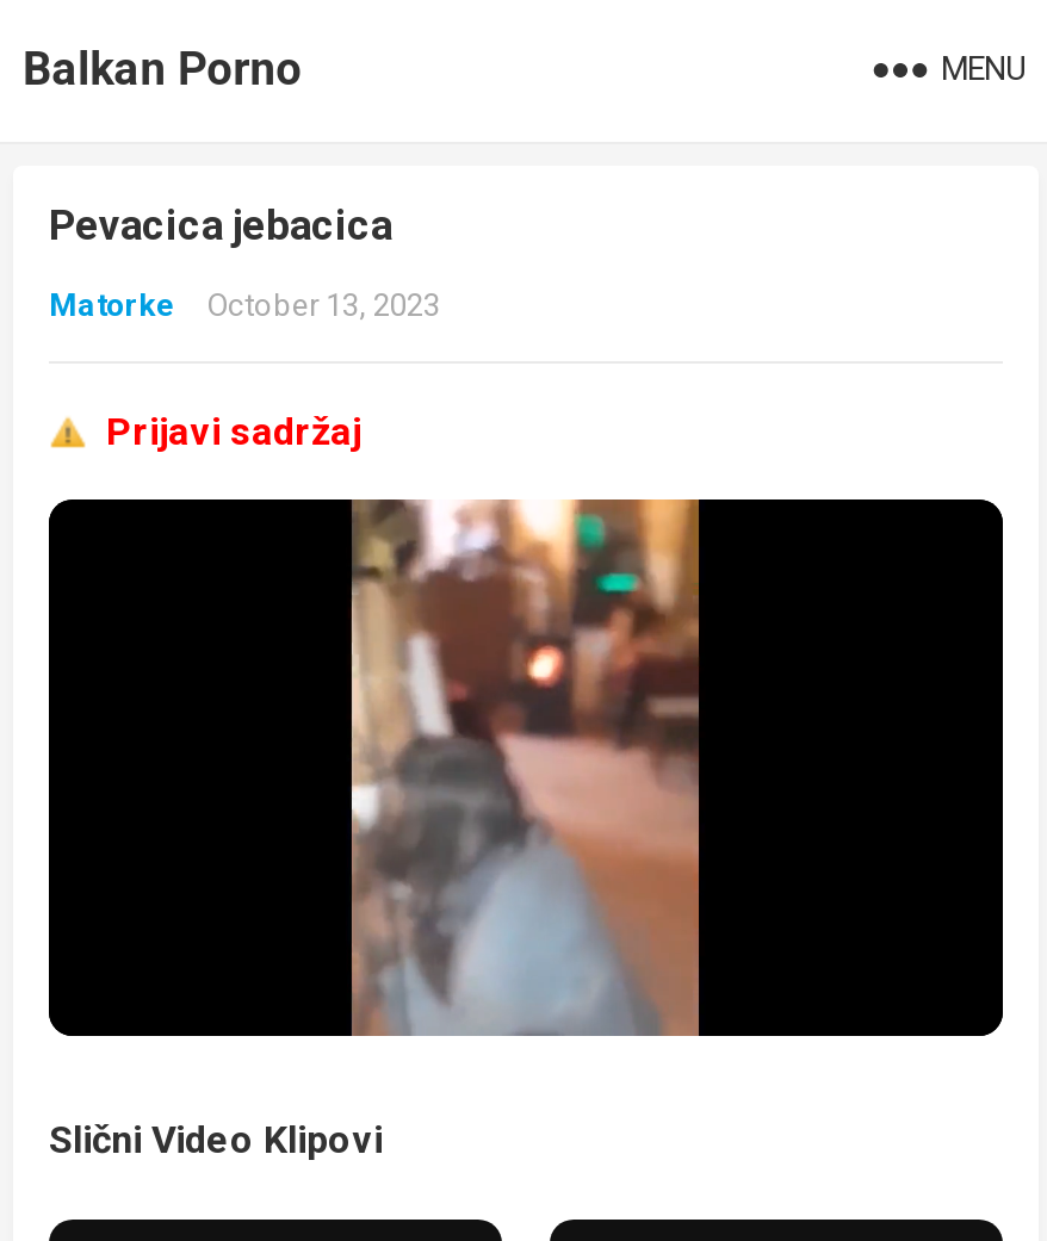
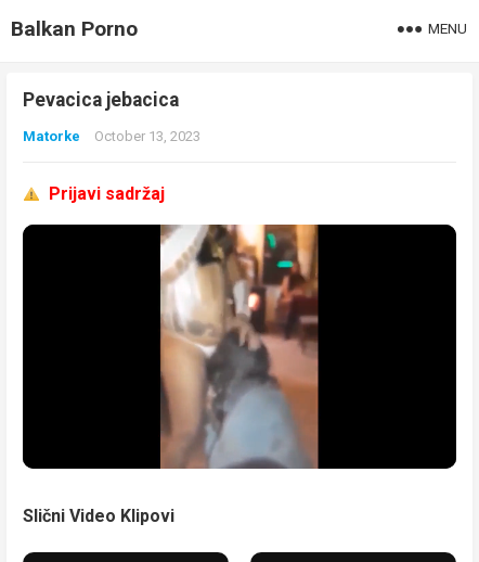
- [image]
+ [image]
